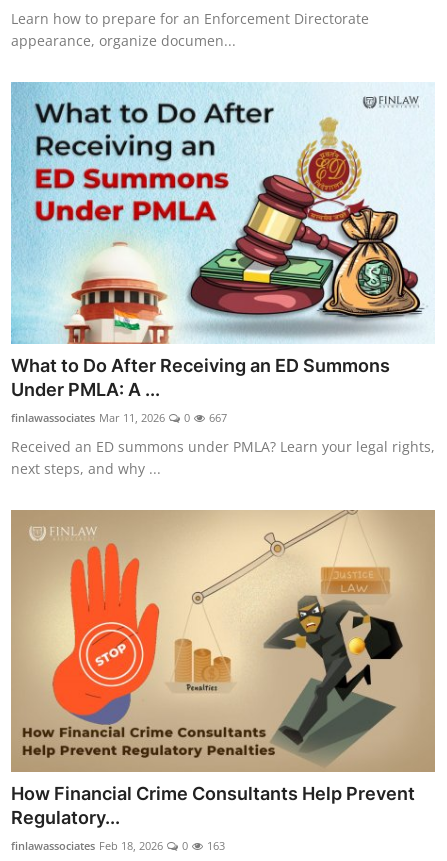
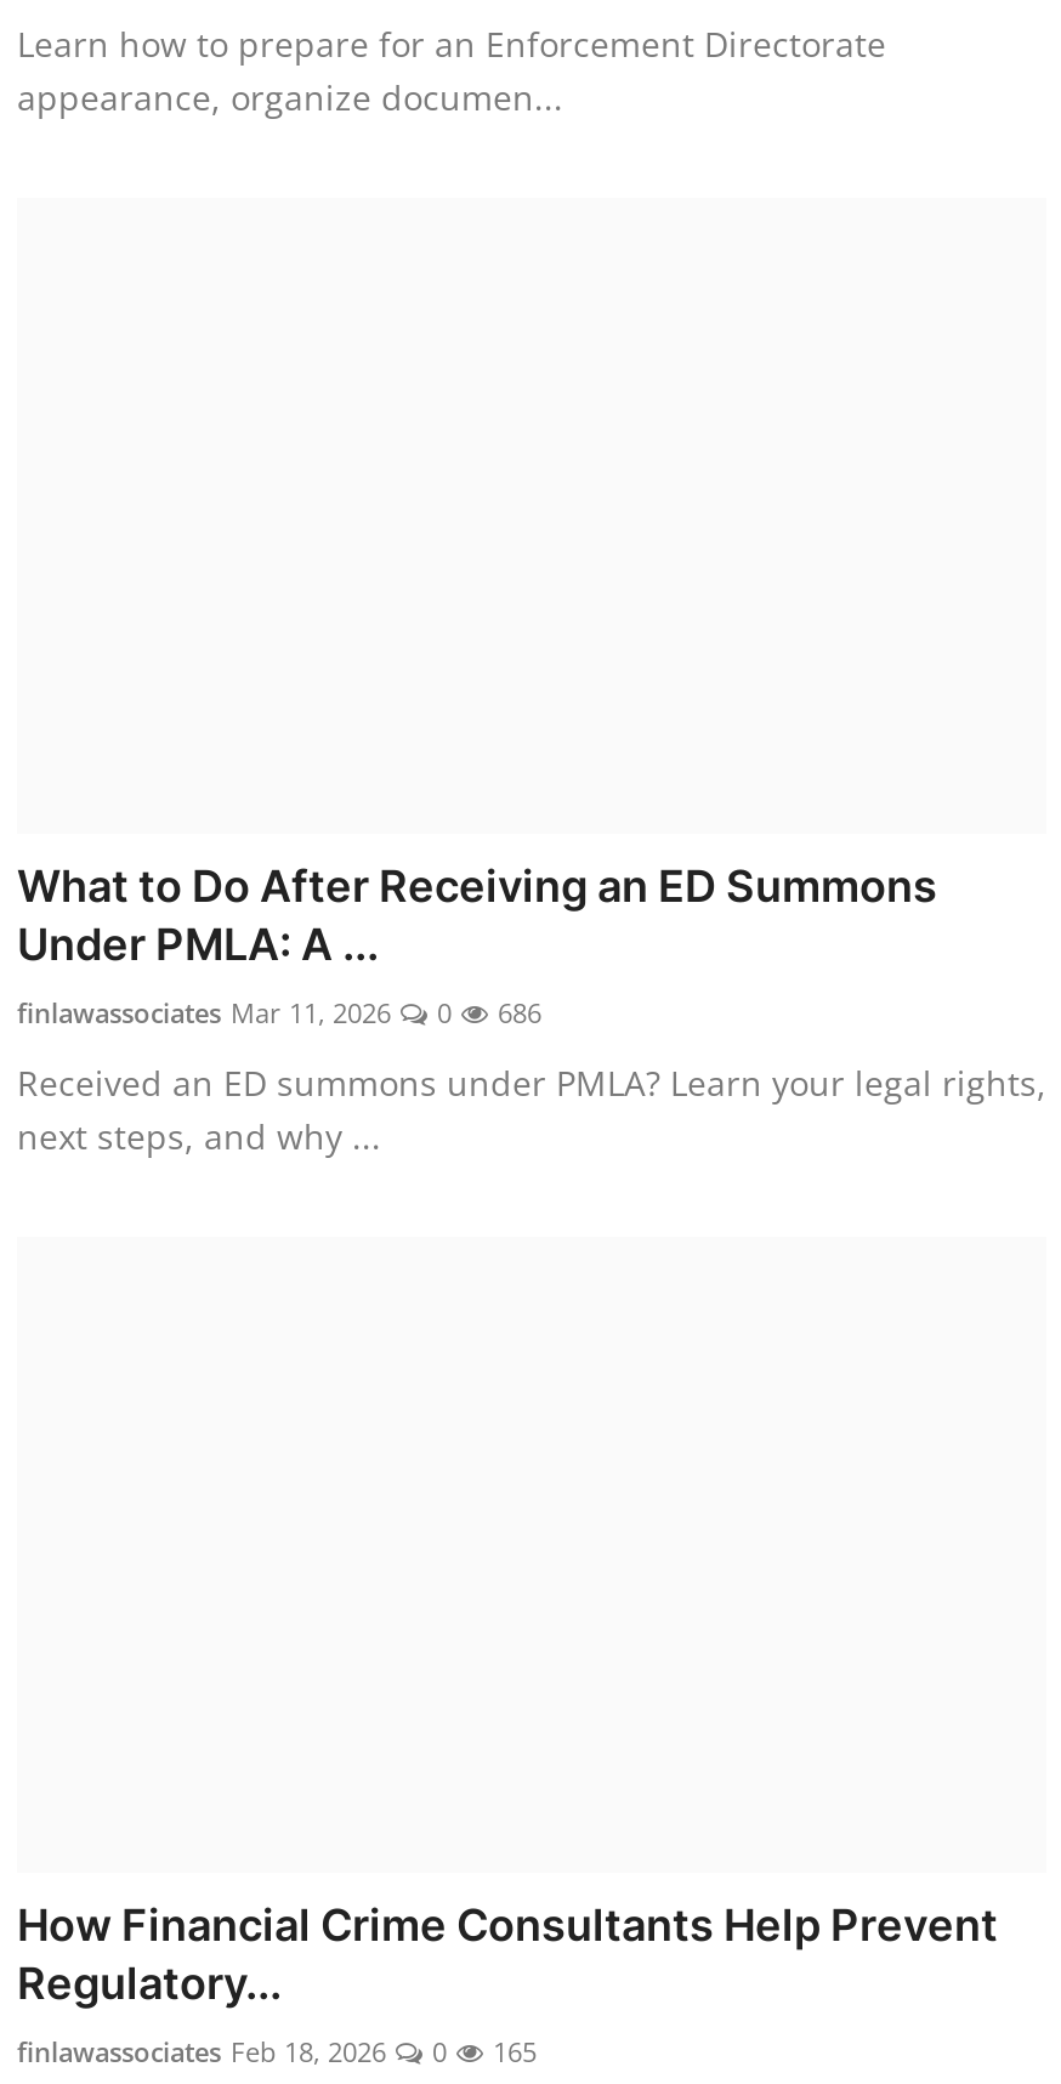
- [image]

- finlawassociates Mar 11, 2026 0 667
+ finlawassociates Mar 11, 2026 0 686

- [image]

- finlawassociates Feb 18, 2026 0 163
+ finlawassociates Feb 18, 2026 0 165
